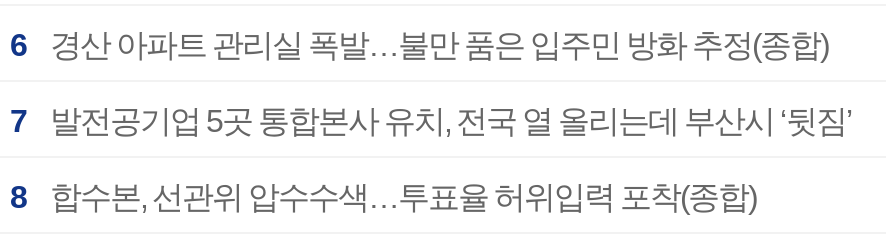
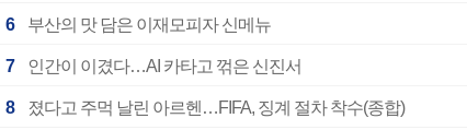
- 경산 아파트 관리실 폭발…불만 품은 입주민 방화 추정(종합)
+ 부산의 맛 담은 이재모피자 신메뉴

- 발전공기업 5곳 통합본사 유치, 전국 열 올리는데 부산시 ‘뒷짐’
+ 인간이 이겼다…AI 카타고 꺾은 신진서

- 합수본, 선관위 압수수색…투표율 허위입력 포착(종합)
+ 졌다고 주먹 날린 아르헨…FIFA, 징계 절차 착수(종합)
